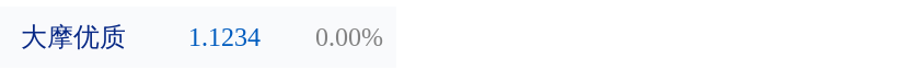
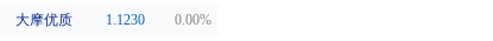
- 1.1234 0.00%
+ 1.1230 0.00%
